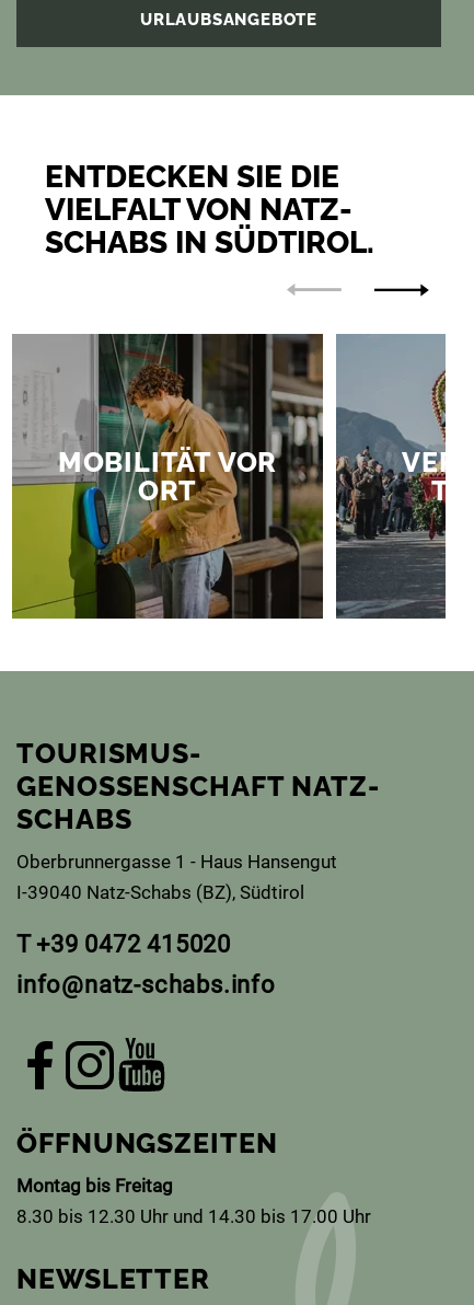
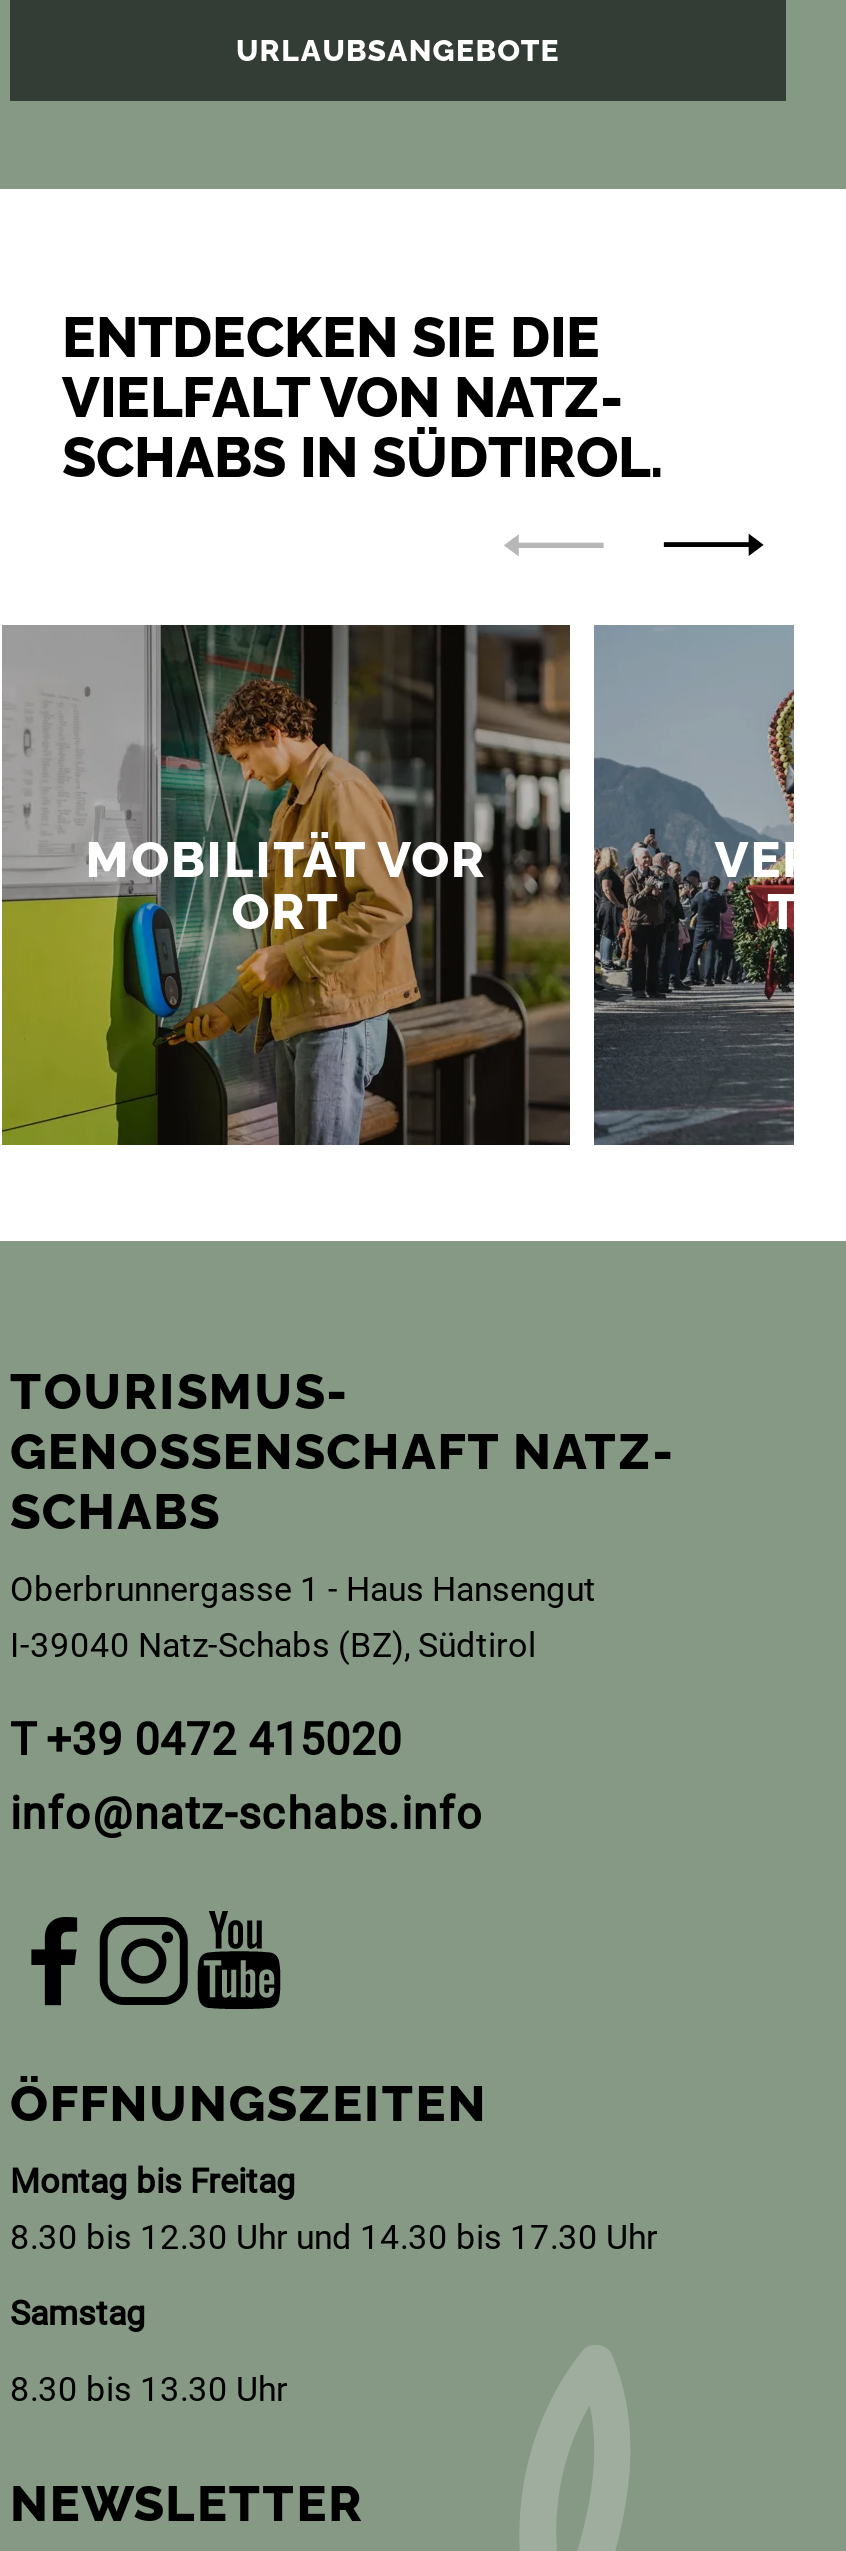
- 8.30 bis 12.30 Uhr und 14.30 bis 17.00 Uhr
+ 8.30 bis 12.30 Uhr und 14.30 bis 17.30 Uhr
+ Samstag
+ 8.30 bis 13.30 Uhr
